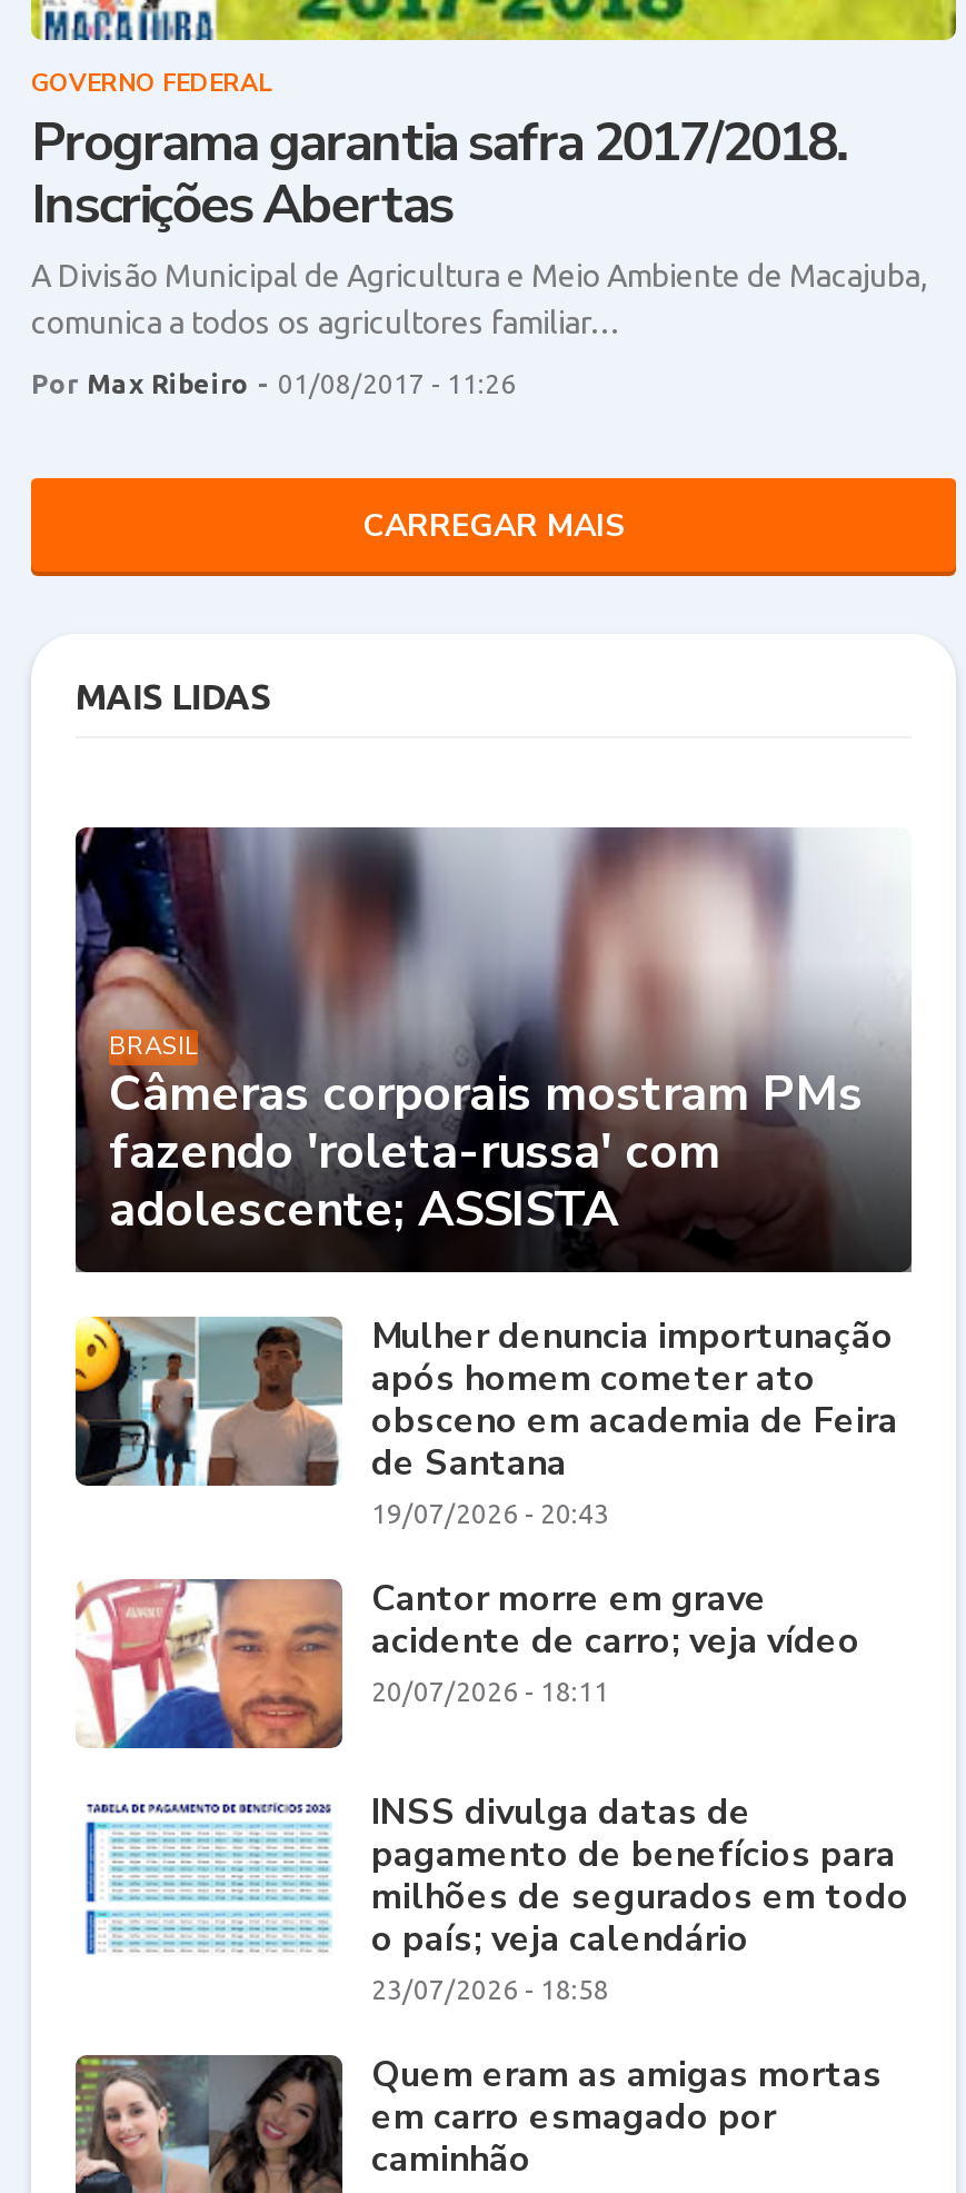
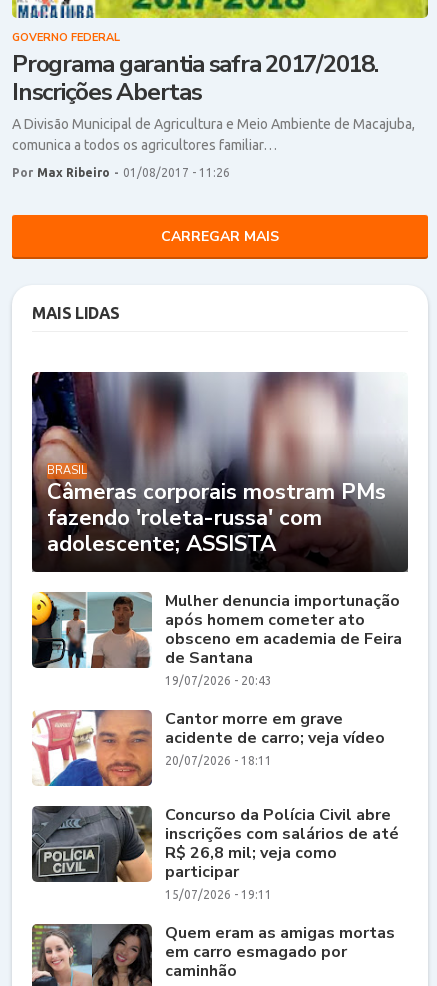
- [image]
- INSS divulga datas de
- pagamento de benefícios para
- milhões de segurados em todo
- o país; veja calendário
- 23/07/2026 - 18:58
+ [image]
+ Concurso da Polícia Civil abre
+ inscrições com salários de até
+ R$ 26,8 mil; veja como
+ participar
+ 15/07/2026 - 19:11
